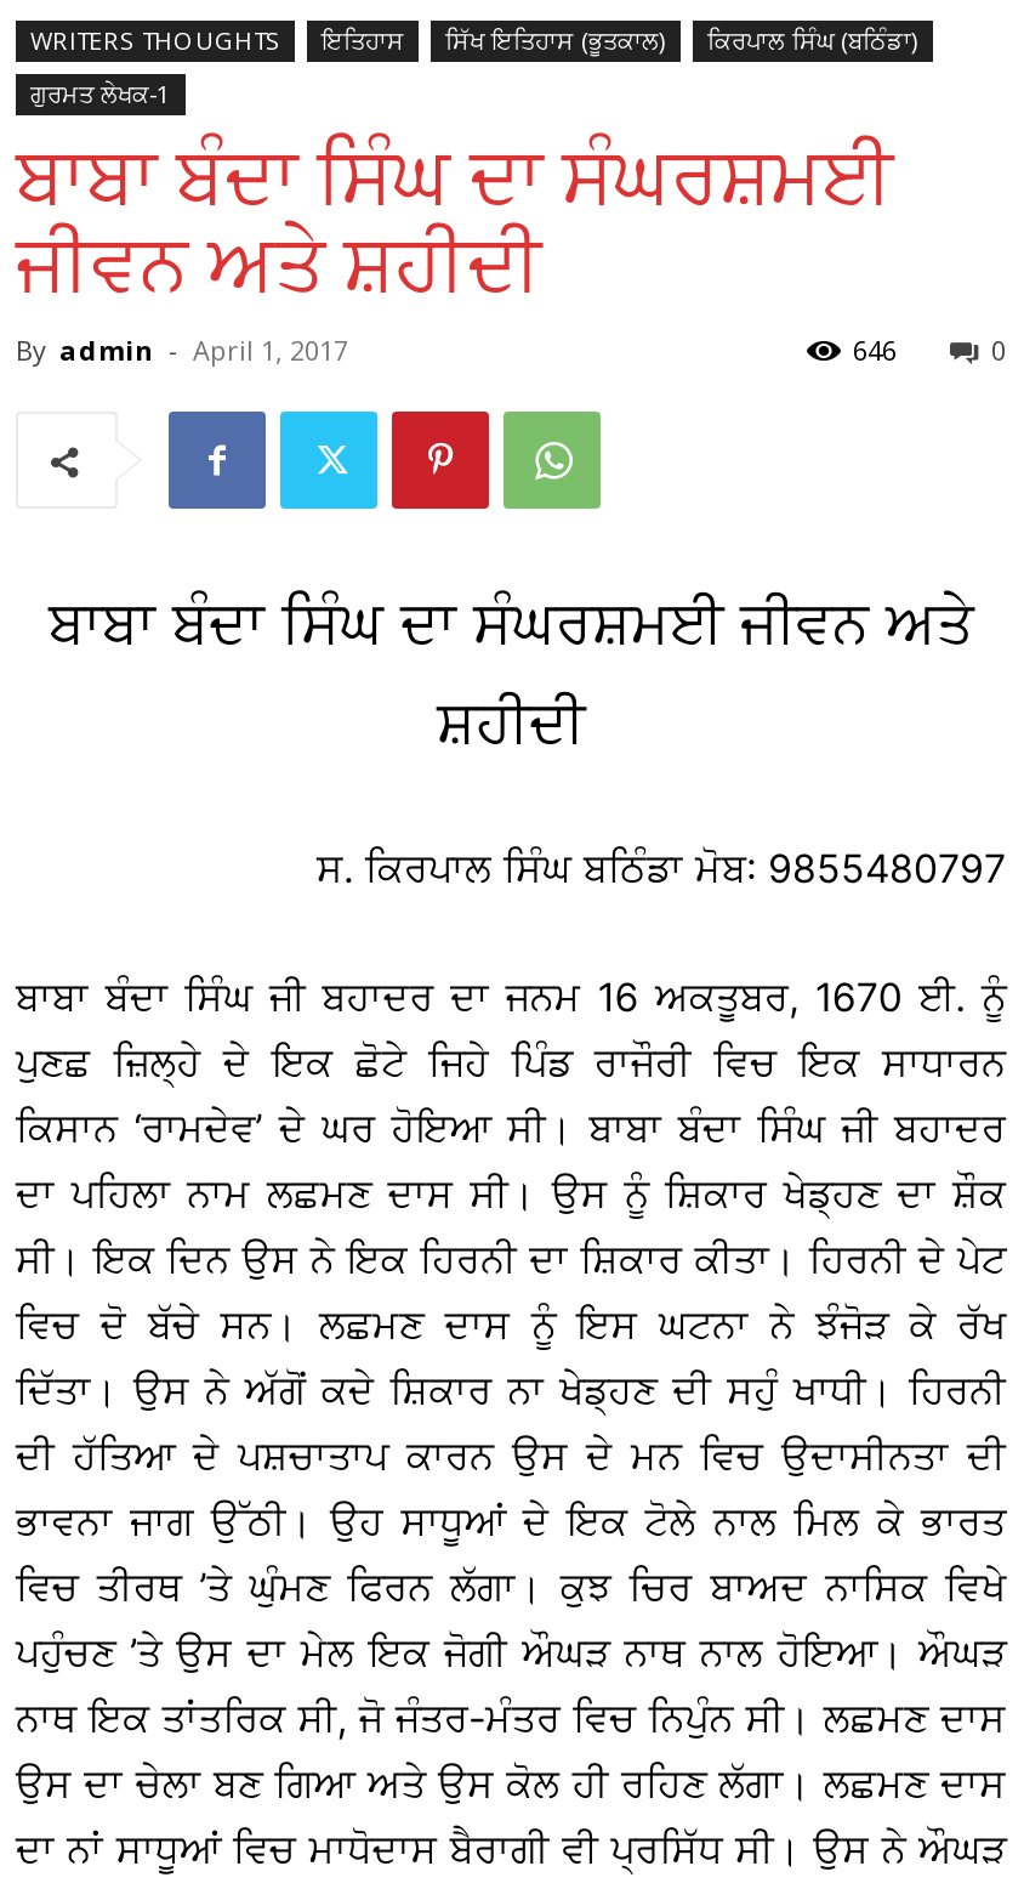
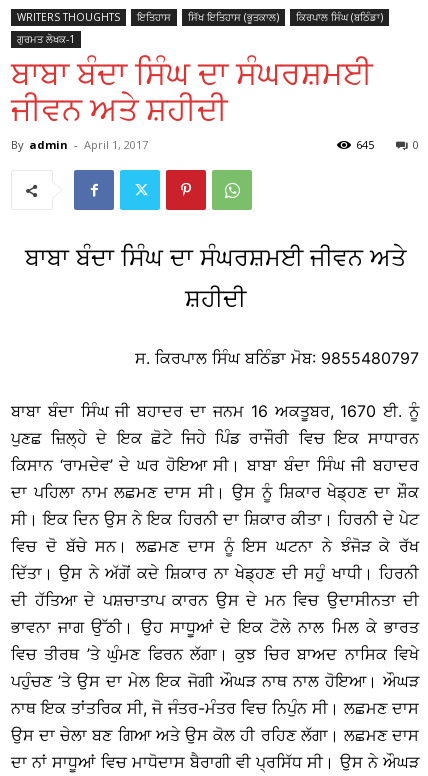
- 646
+ 645
